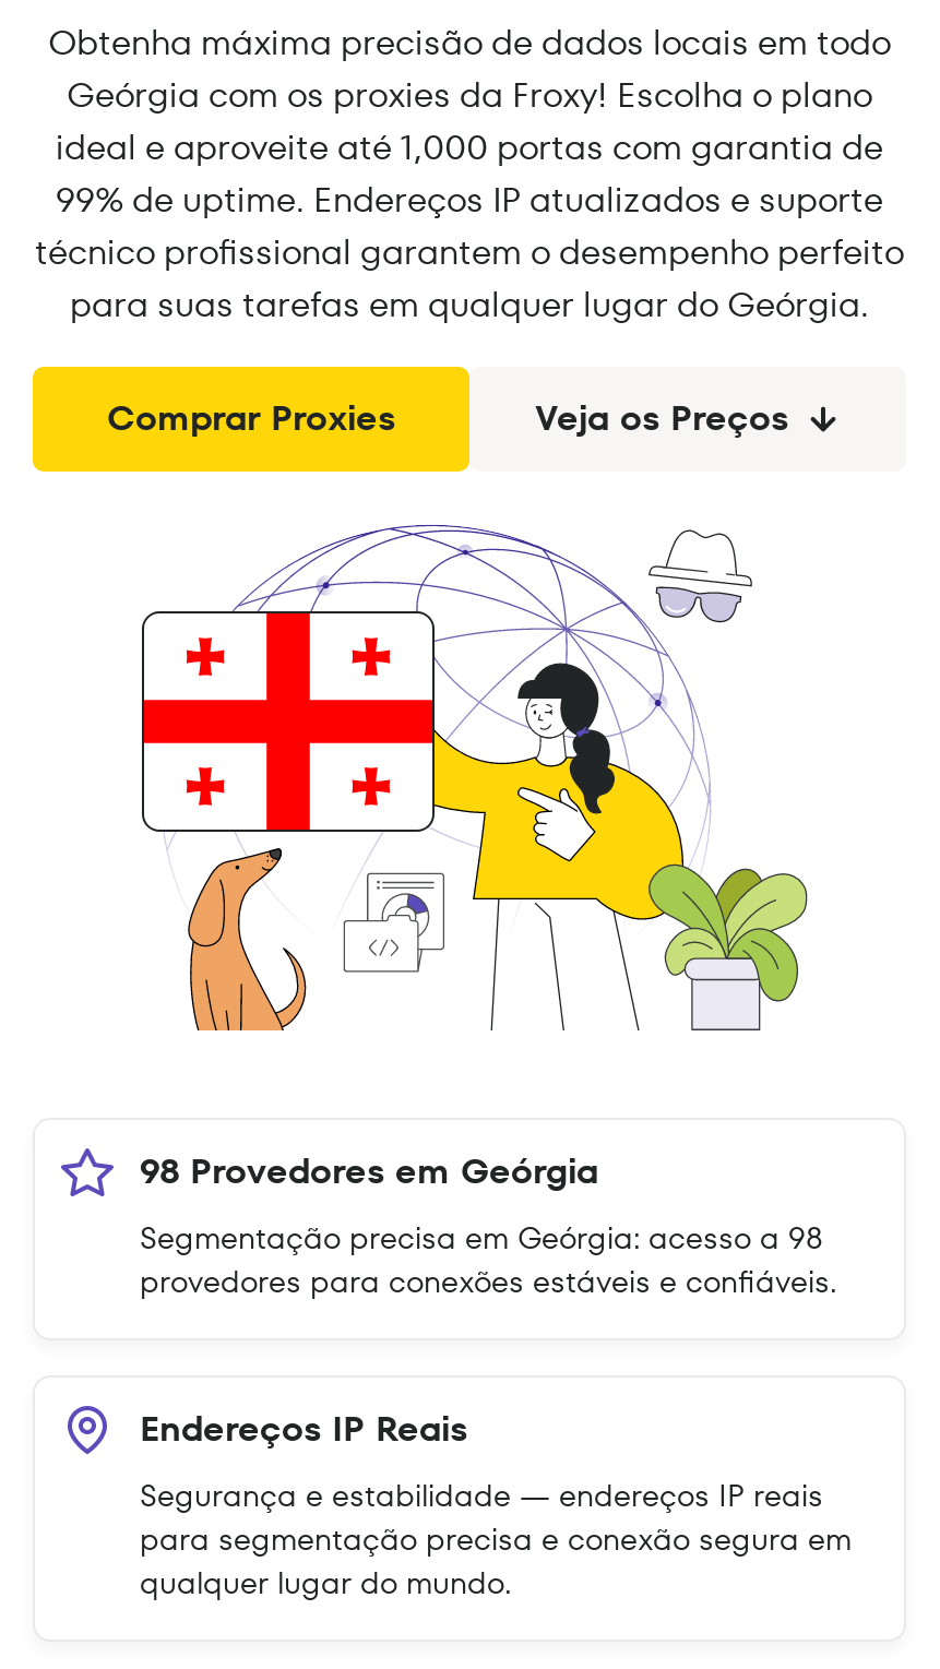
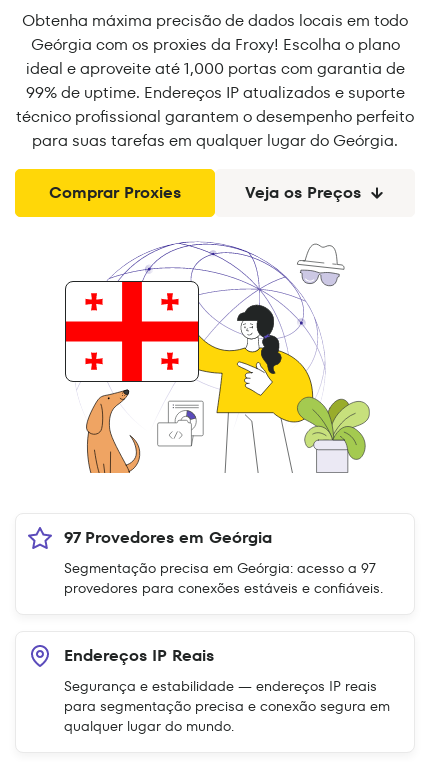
- 98 Provedores em Geórgia
+ 97 Provedores em Geórgia

- Segmentação precisa em Geórgia: acesso a 98
+ Segmentação precisa em Geórgia: acesso a 97
